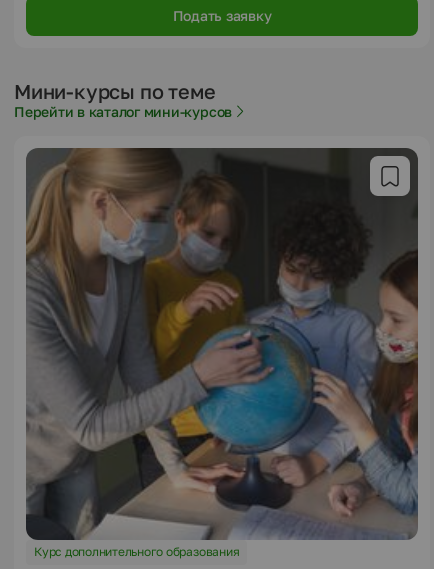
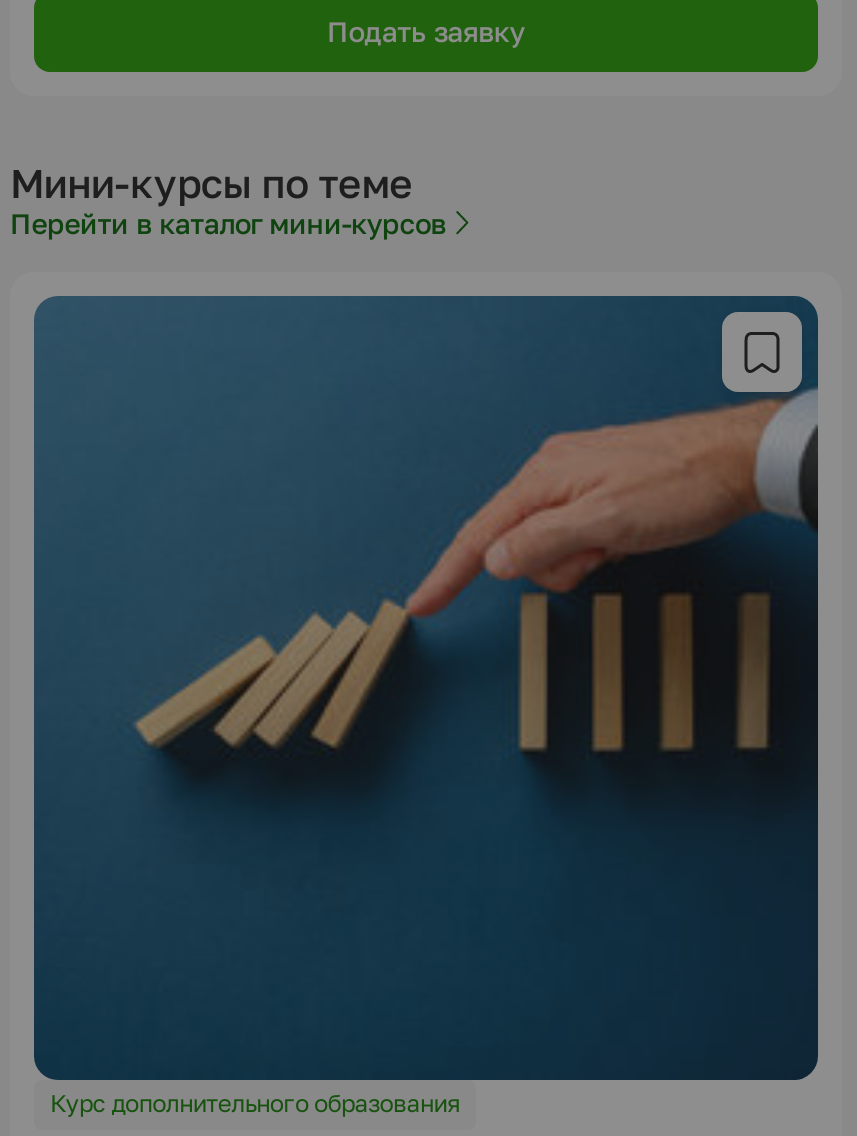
- [image]
+ [image]
